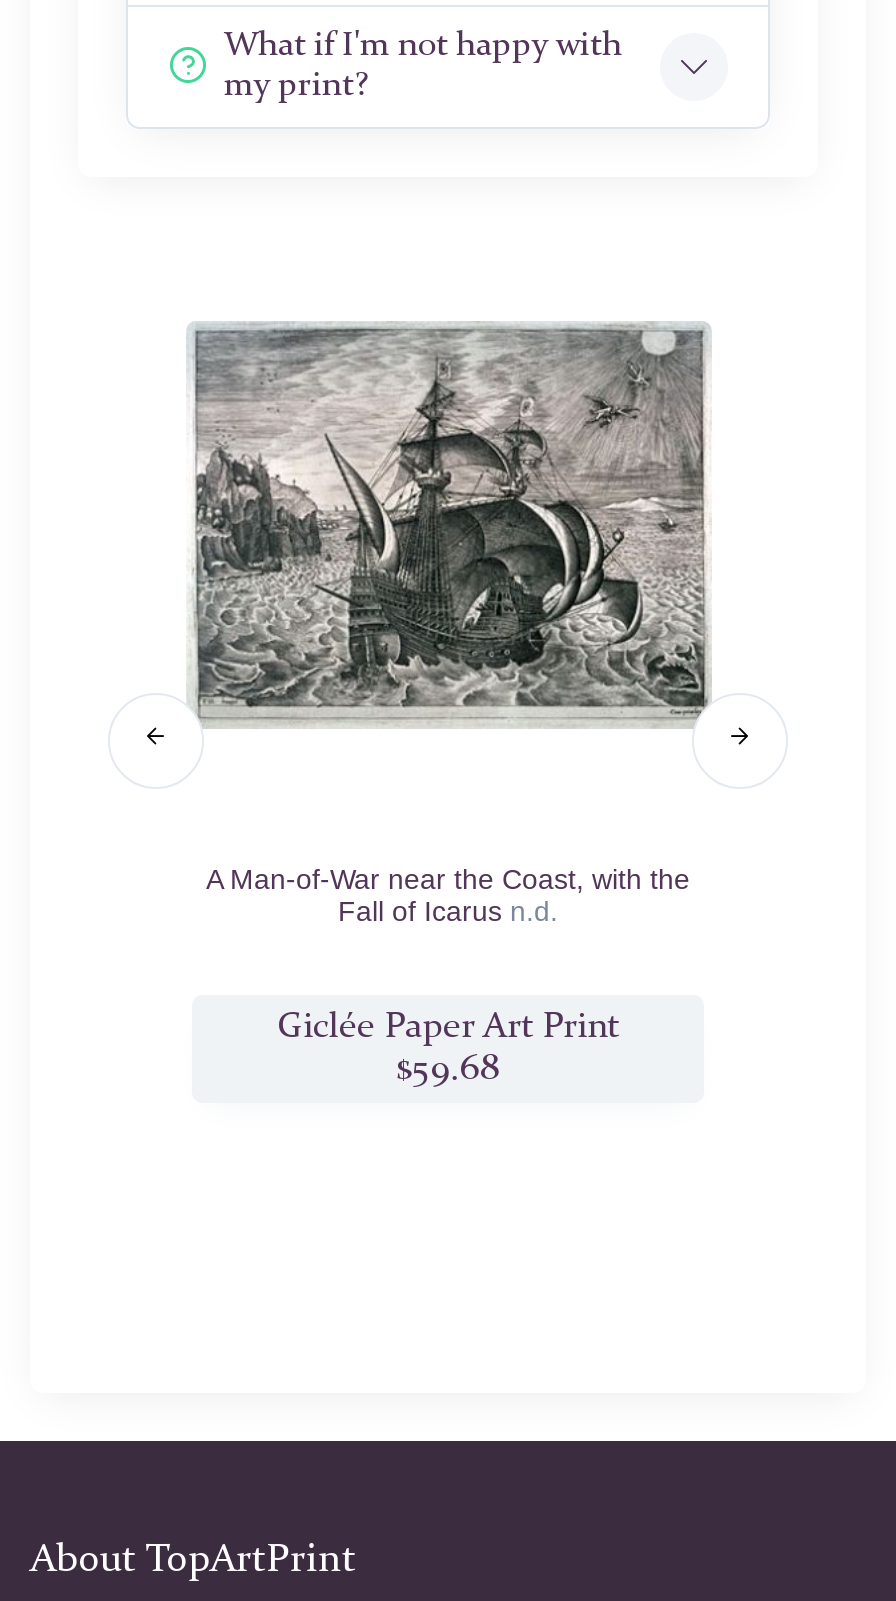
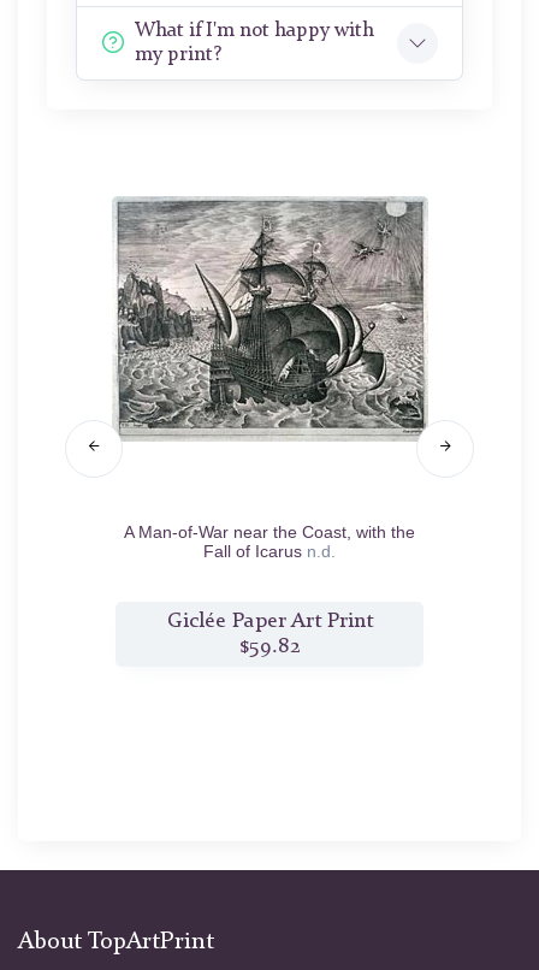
- $59.68
+ $59.82
